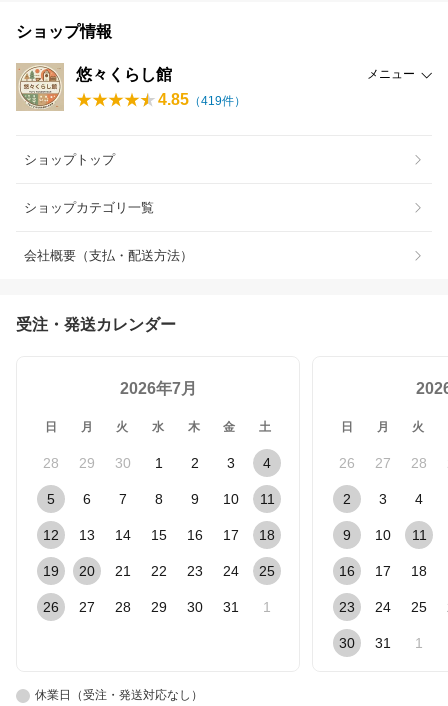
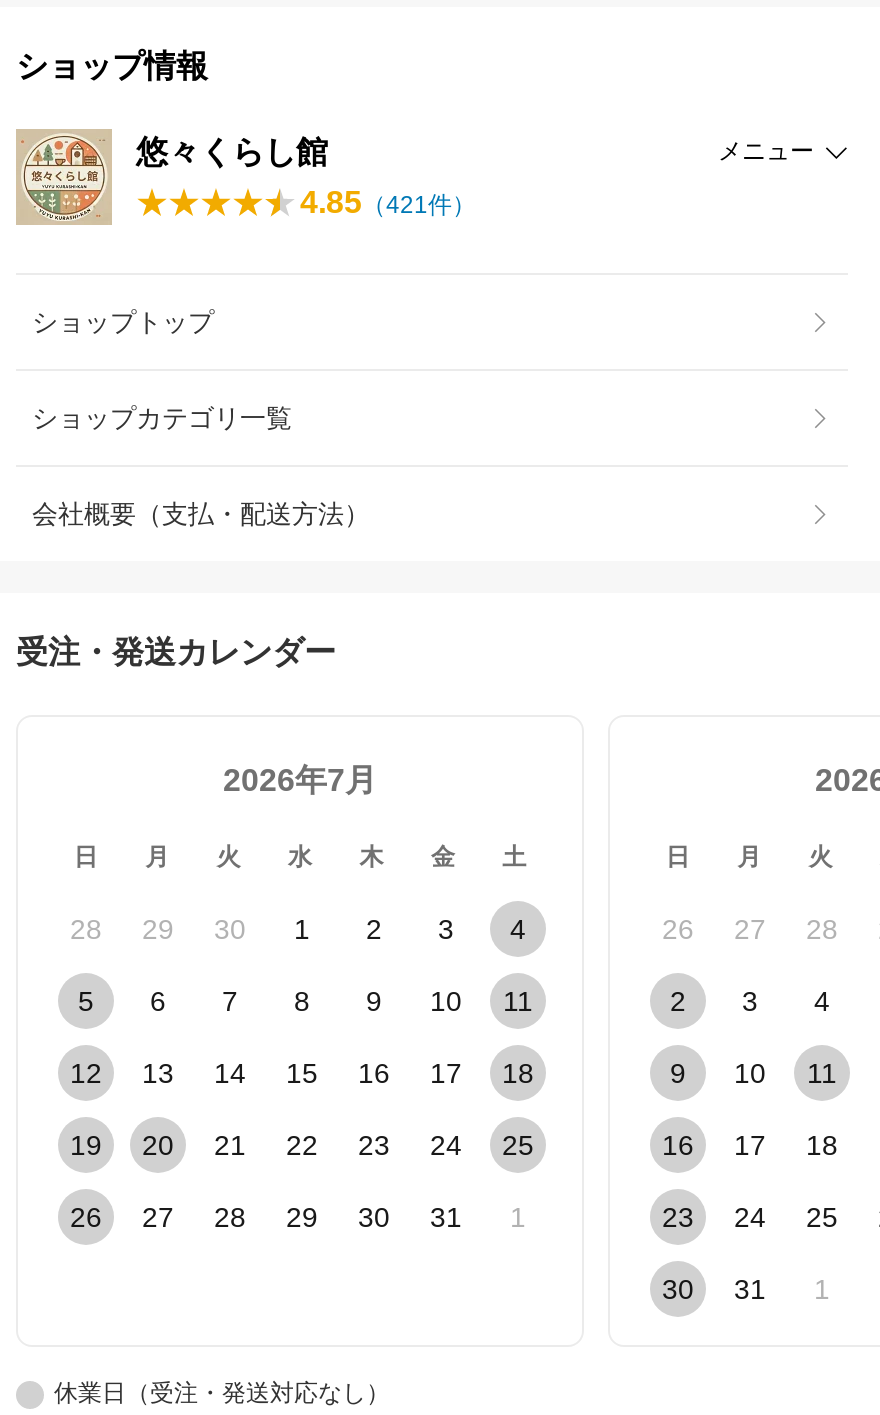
- 4.85（419件）
+ 4.85（421件）
